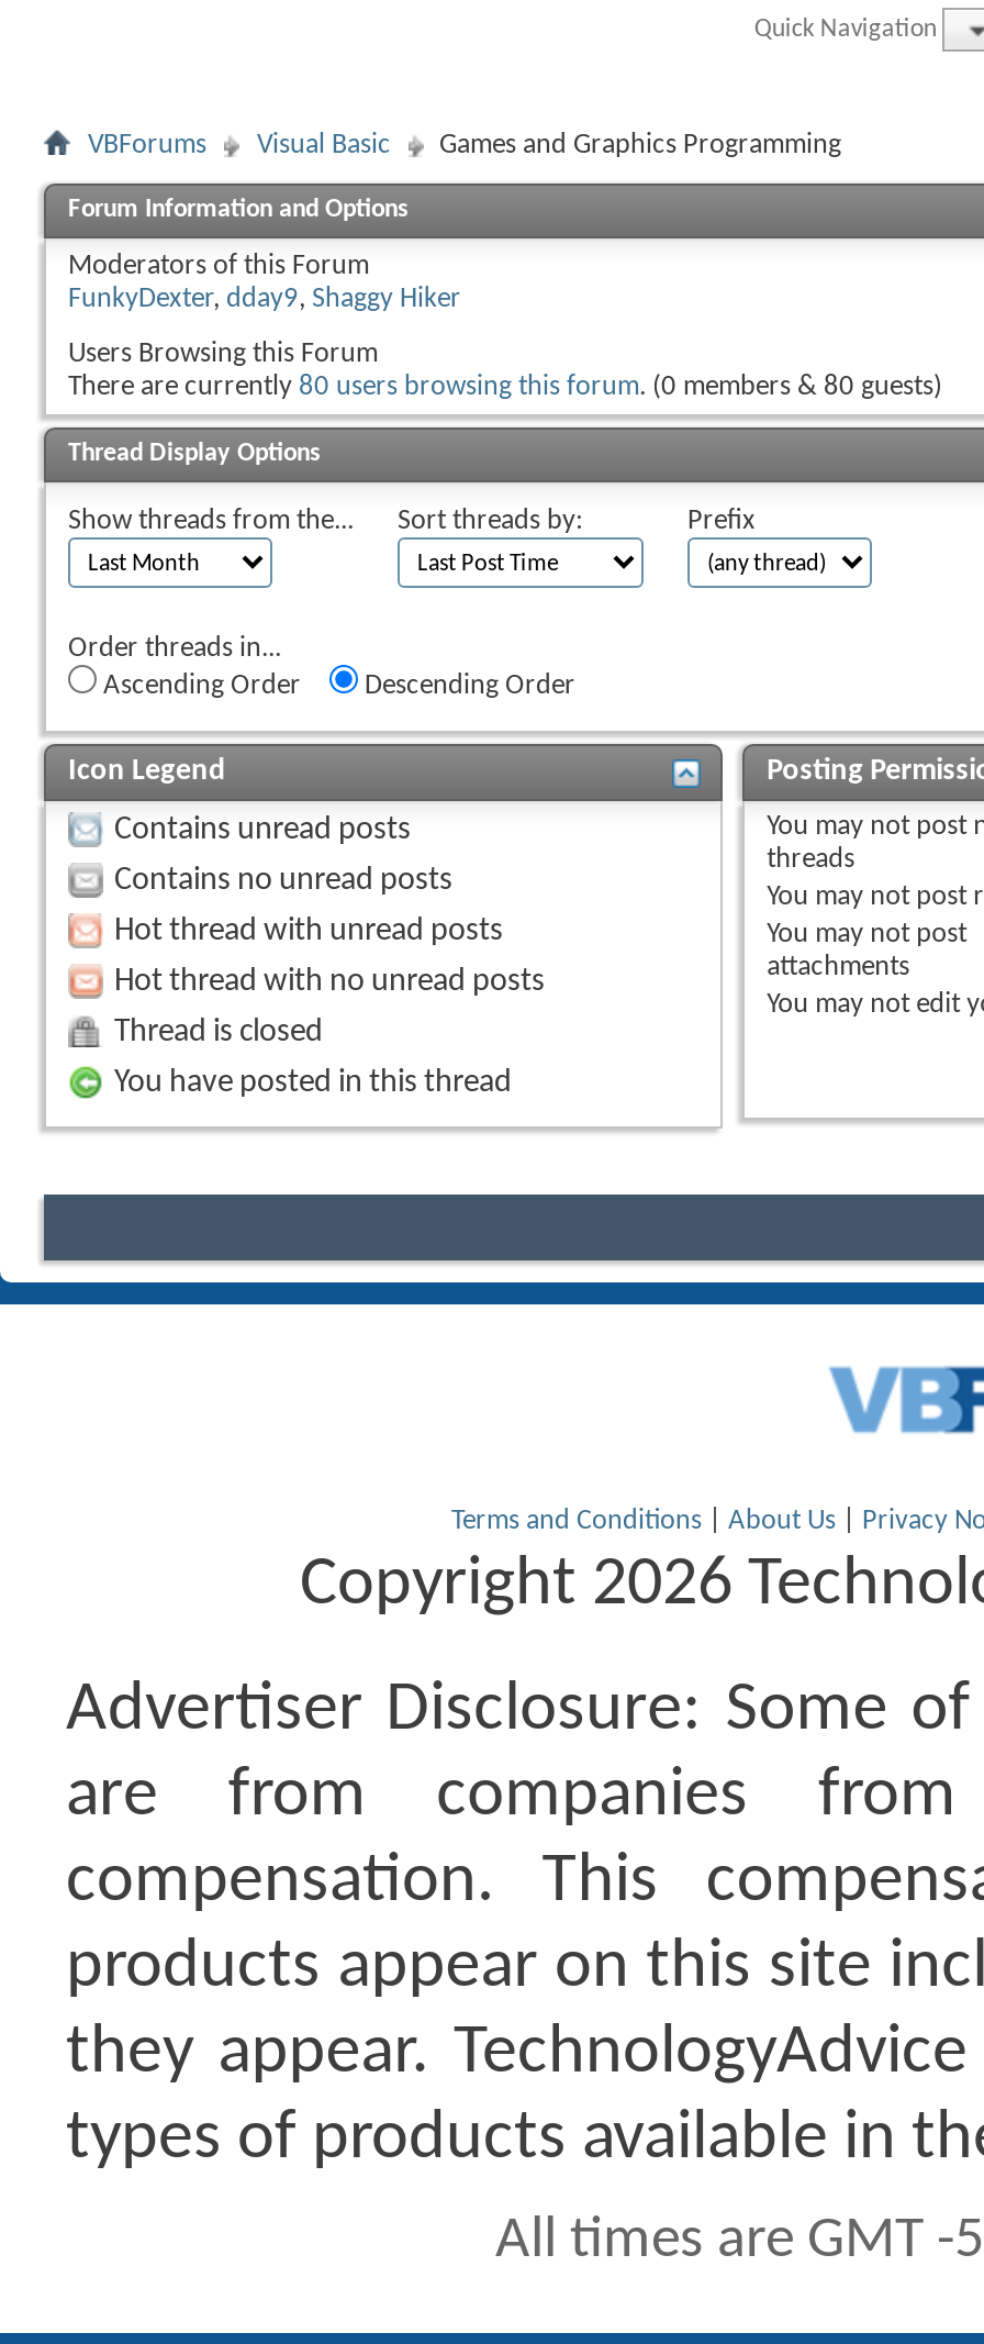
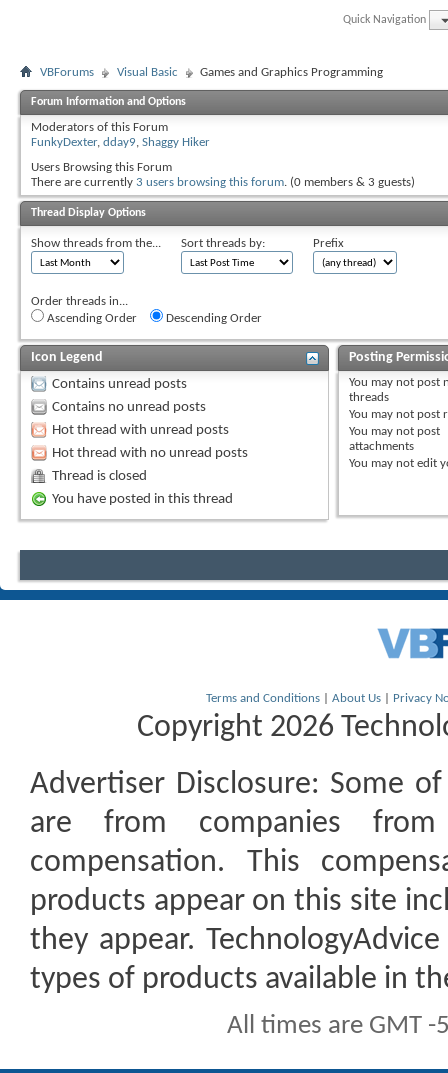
- There are currently 80 users browsing this forum. (0 members & 80 guests)
+ There are currently 3 users browsing this forum. (0 members & 3 guests)
